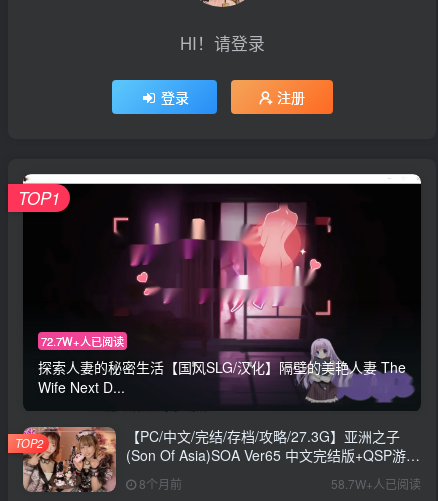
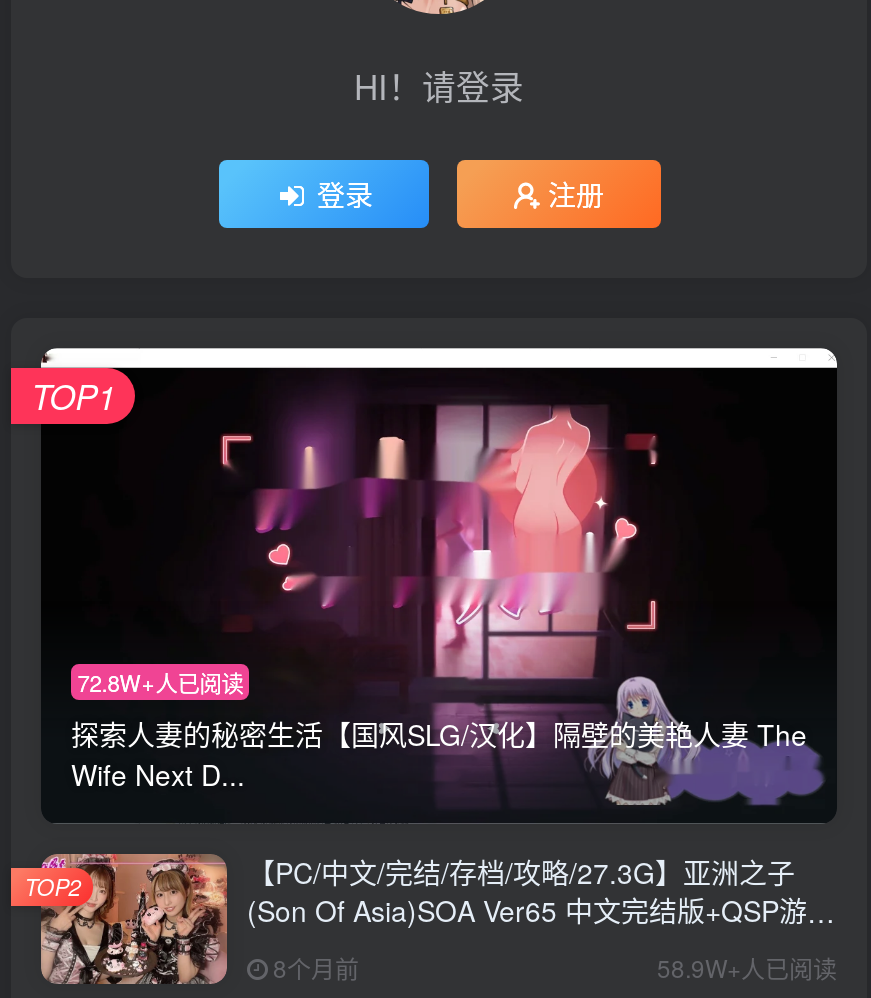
- 72.7W+人已阅读
+ 72.8W+人已阅读

- 58.7W+人已阅读
+ 58.9W+人已阅读
